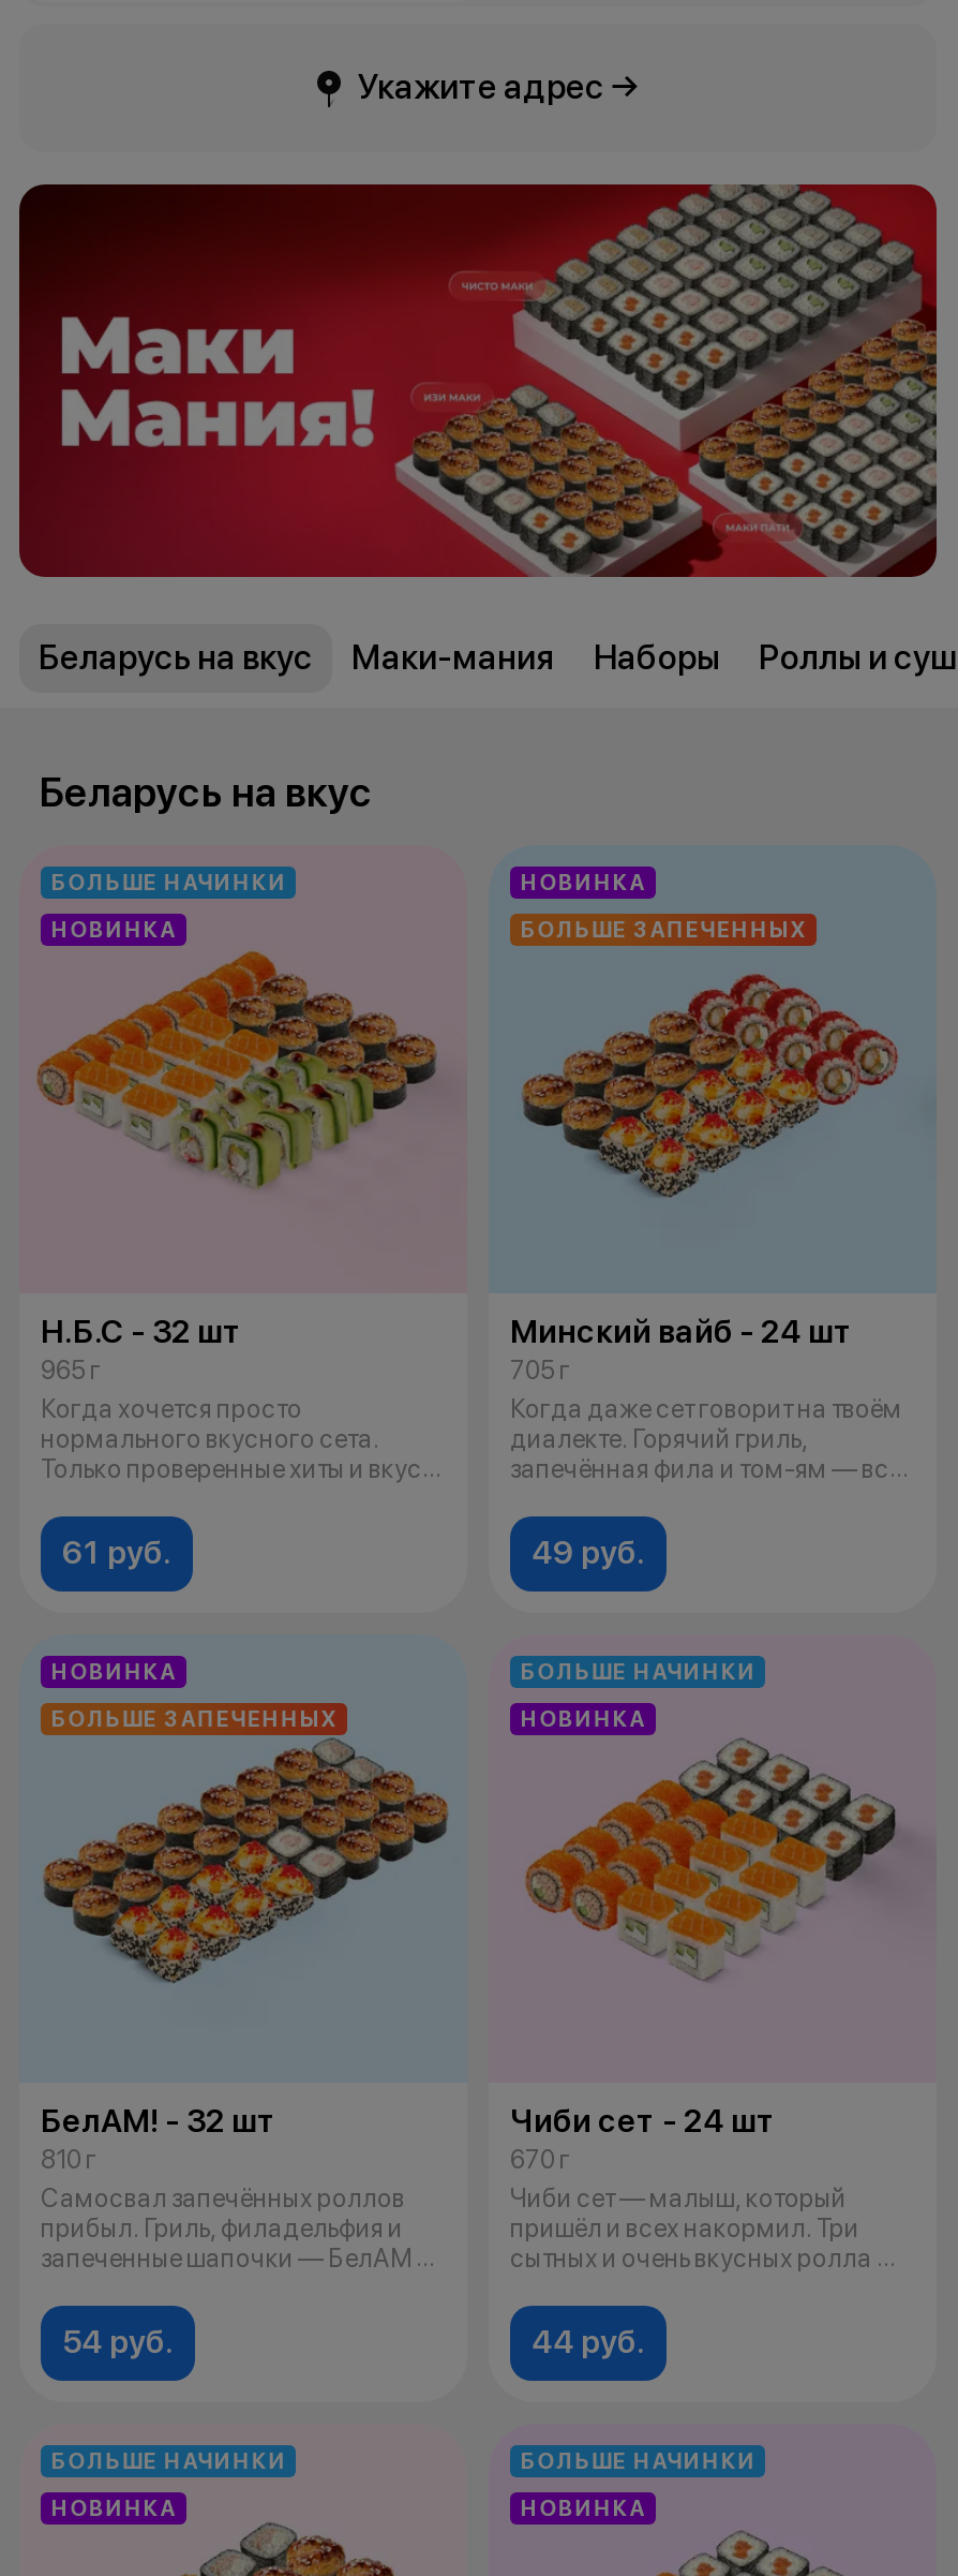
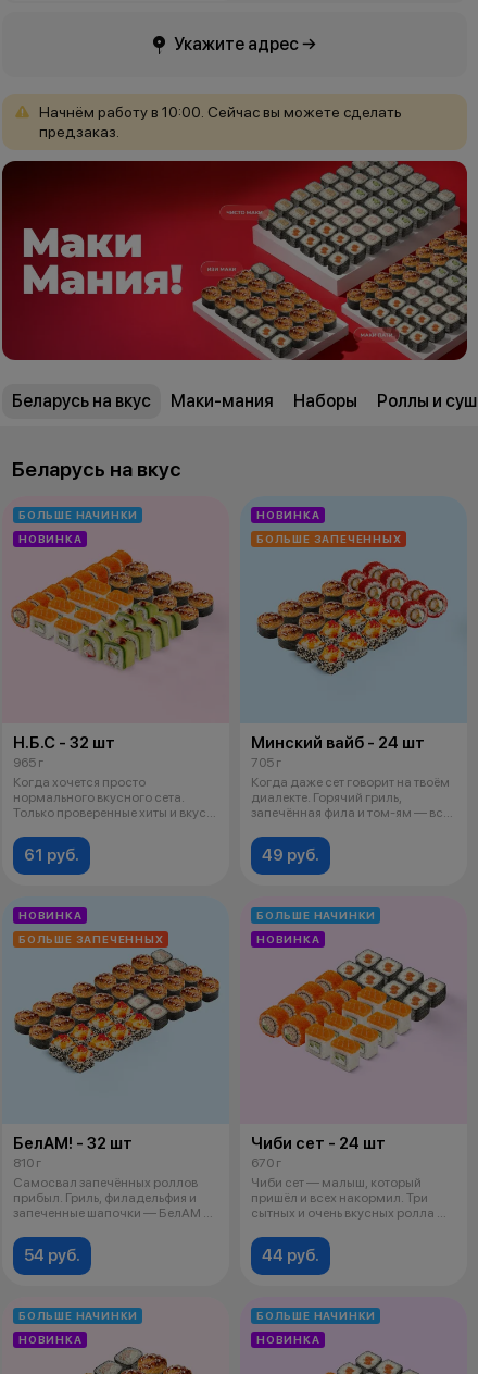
+ Начнём работу в 10:00. Сейчас вы можете сделать
+ предзаказ.
